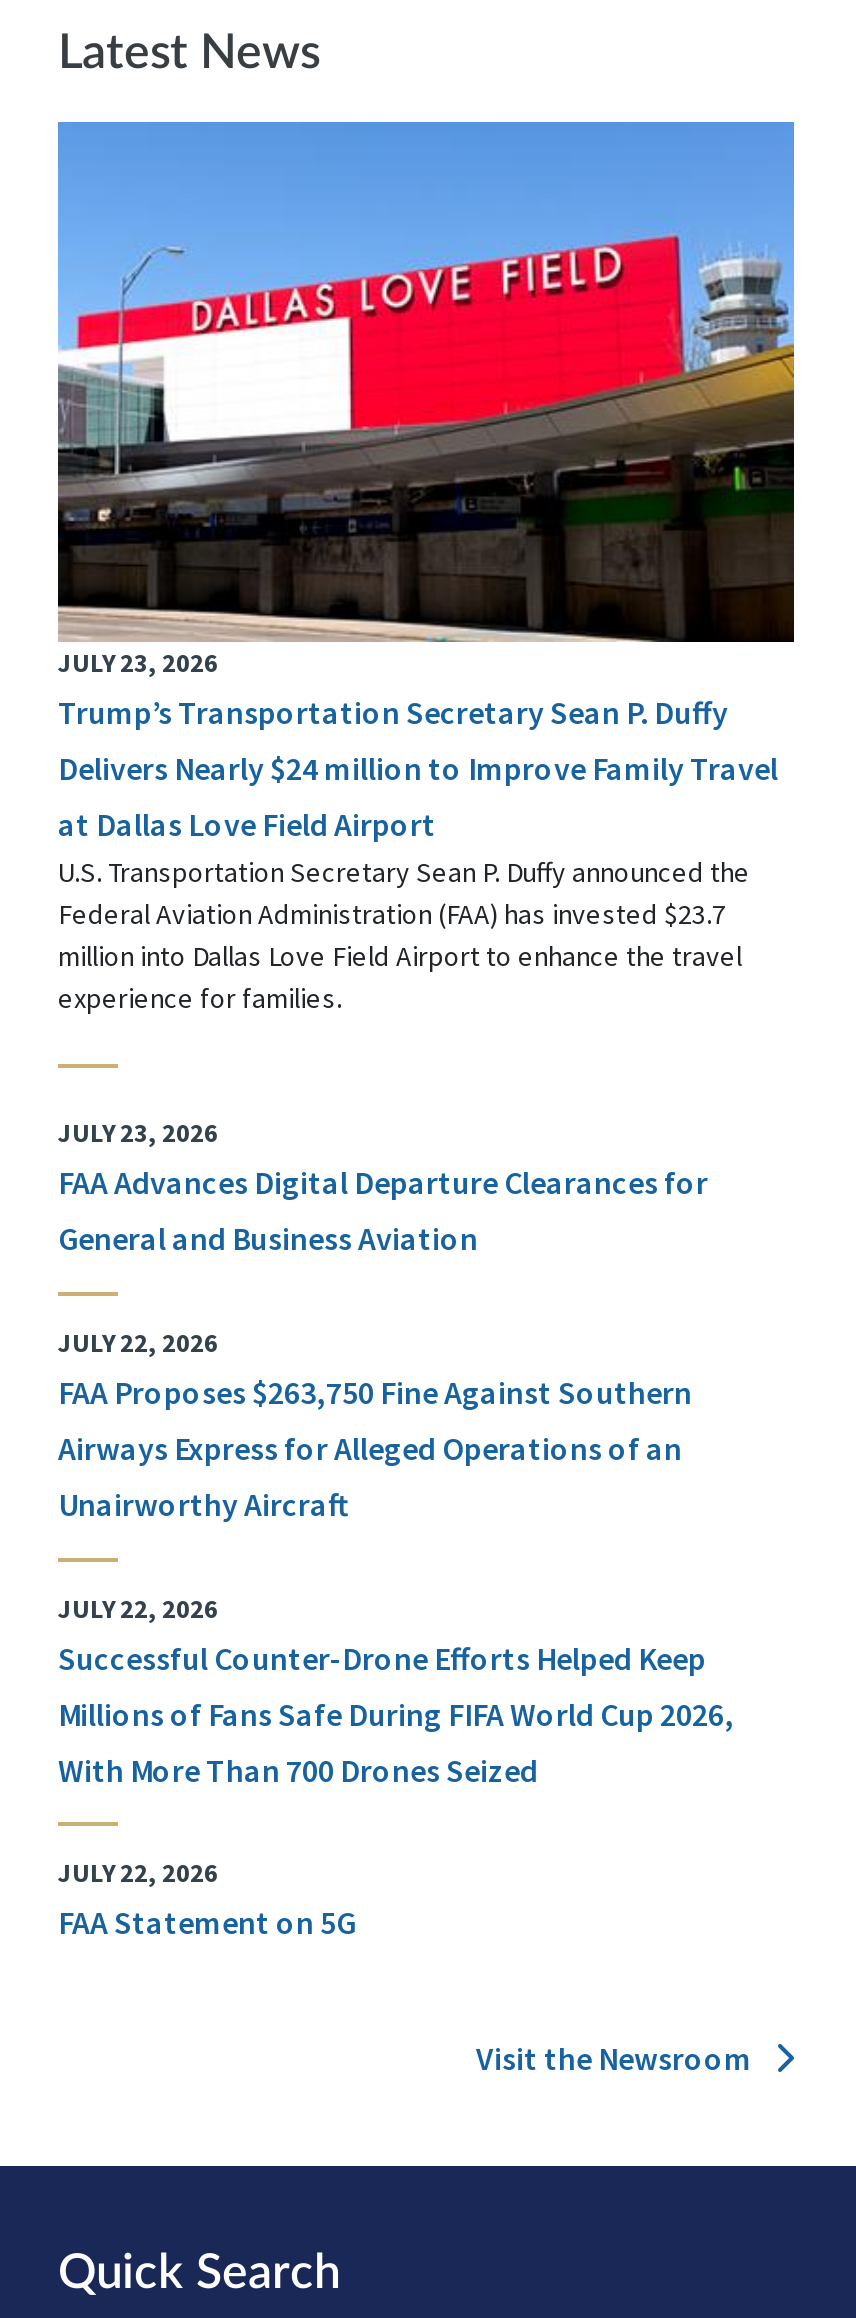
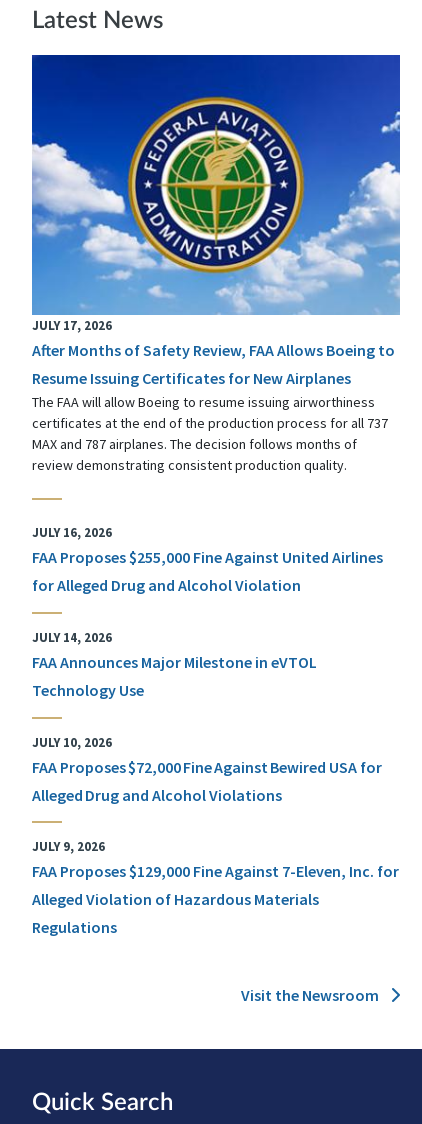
- [image]
- JULY 23, 2026
- Trump’s Transportation Secretary Sean P. Duffy
- Delivers Nearly $24 million to Improve Family Travel
- at Dallas Love Field Airport
- U.S. Transportation Secretary Sean P. Duffy announced the
- Federal Aviation Administration (FAA) has invested $23.7
- million into Dallas Love Field Airport to enhance the travel
- experience for families.
+ [image]
+ JULY 17, 2026
+ After Months of Safety Review, FAA Allows Boeing to
+ Resume Issuing Certificates for New Airplanes
+ The FAA will allow Boeing to resume issuing airworthiness
+ certificates at the end of the production process for all 737
+ MAX and 787 airplanes. The decision follows months of
+ review demonstrating consistent production quality.

- JULY 23, 2026
- FAA Advances Digital Departure Clearances for
- General and Business Aviation
+ JULY 16, 2026
+ FAA Proposes $255,000 Fine Against United Airlines
+ for Alleged Drug and Alcohol Violation

- JULY 22, 2026
- FAA Proposes $263,750 Fine Against Southern
- Airways Express for Alleged Operations of an
- Unairworthy Aircraft
+ JULY 14, 2026
+ FAA Announces Major Milestone in eVTOL
+ Technology Use

- JULY 22, 2026
- Successful Counter-Drone Efforts Helped Keep
- Millions of Fans Safe During FIFA World Cup 2026,
- With More Than 700 Drones Seized
+ JULY 10, 2026
+ FAA Proposes $72,000 Fine Against Bewired USA for
+ Alleged Drug and Alcohol Violations

- JULY 22, 2026
- FAA Statement on 5G
+ JULY 9, 2026
+ FAA Proposes $129,000 Fine Against 7-Eleven, Inc. for
+ Alleged Violation of Hazardous Materials
+ Regulations
